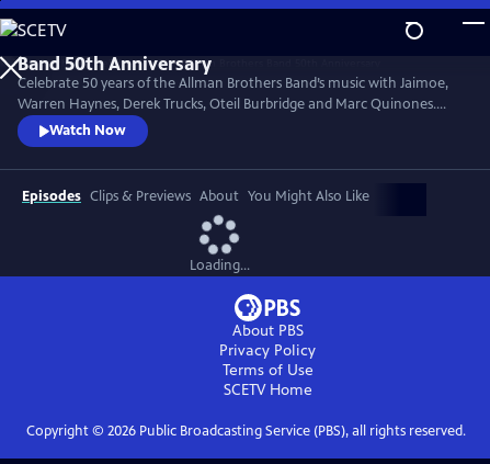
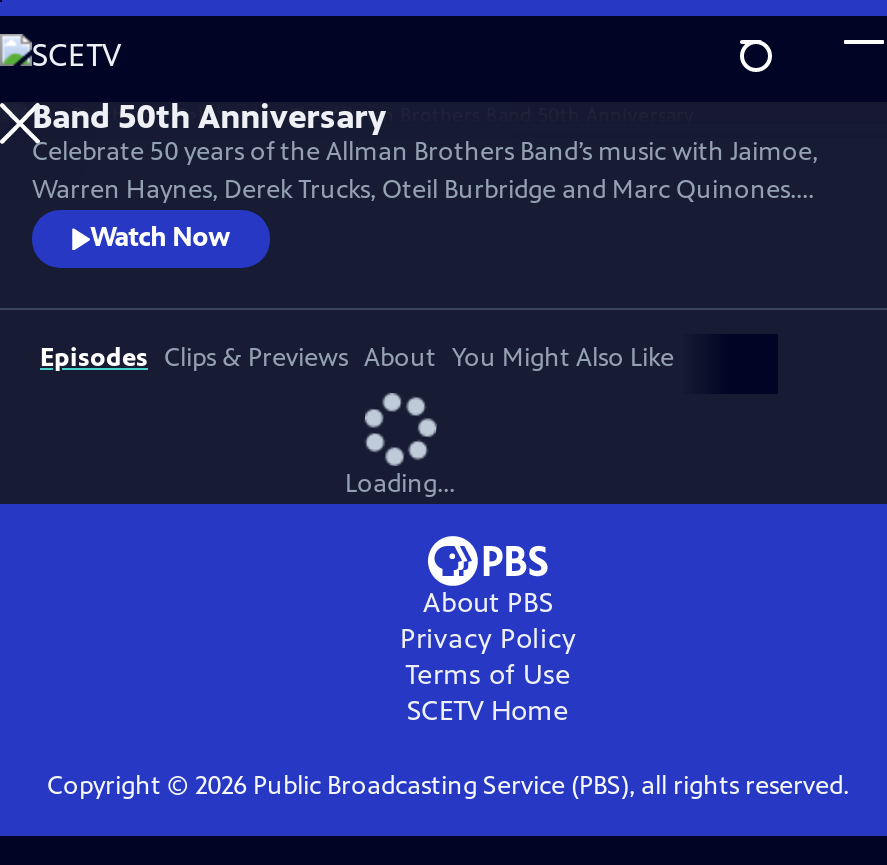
- [image]
+ [image]
